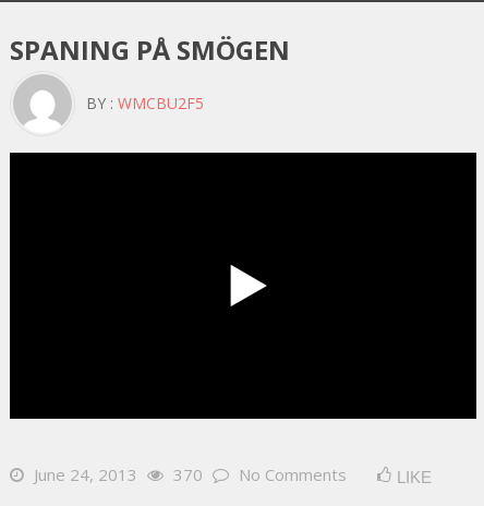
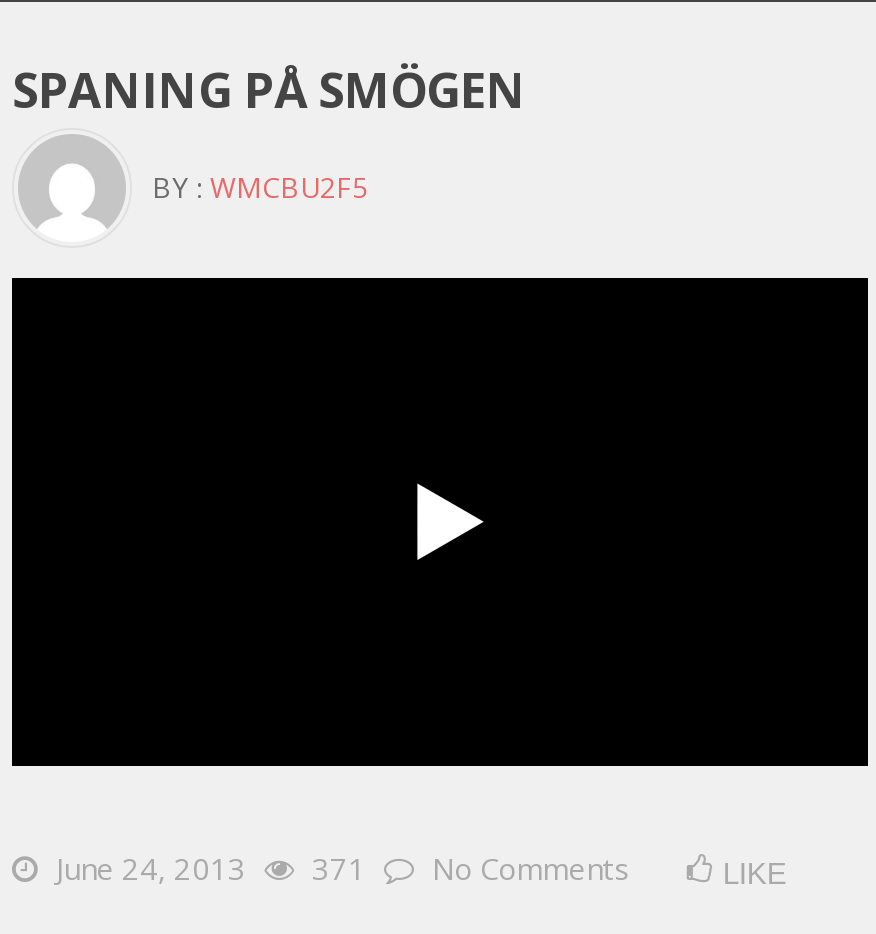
- June 24, 2013 370 No Comments
+ June 24, 2013 371 No Comments
